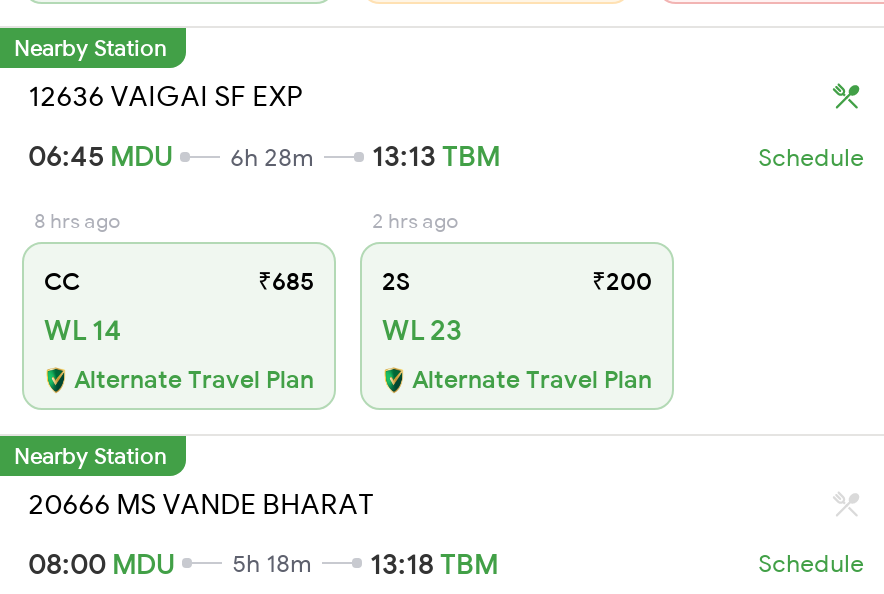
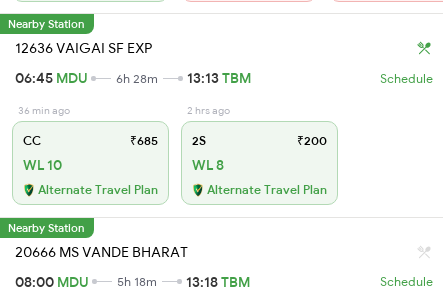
- 8 hrs ago
+ 36 min ago

- WL 14
+ WL 10

- WL 23
+ WL 8
